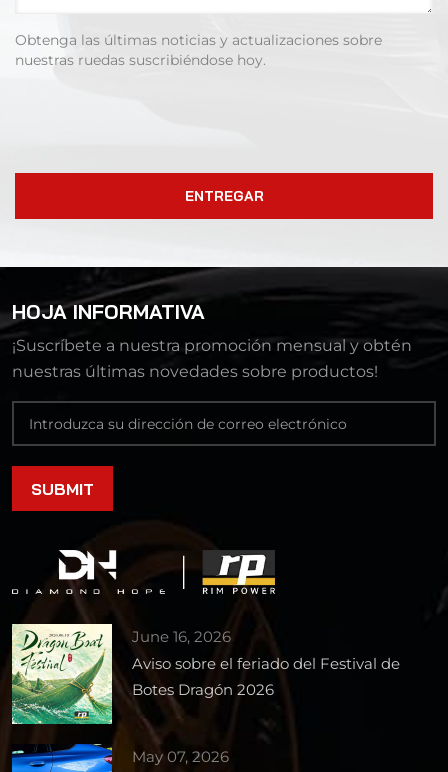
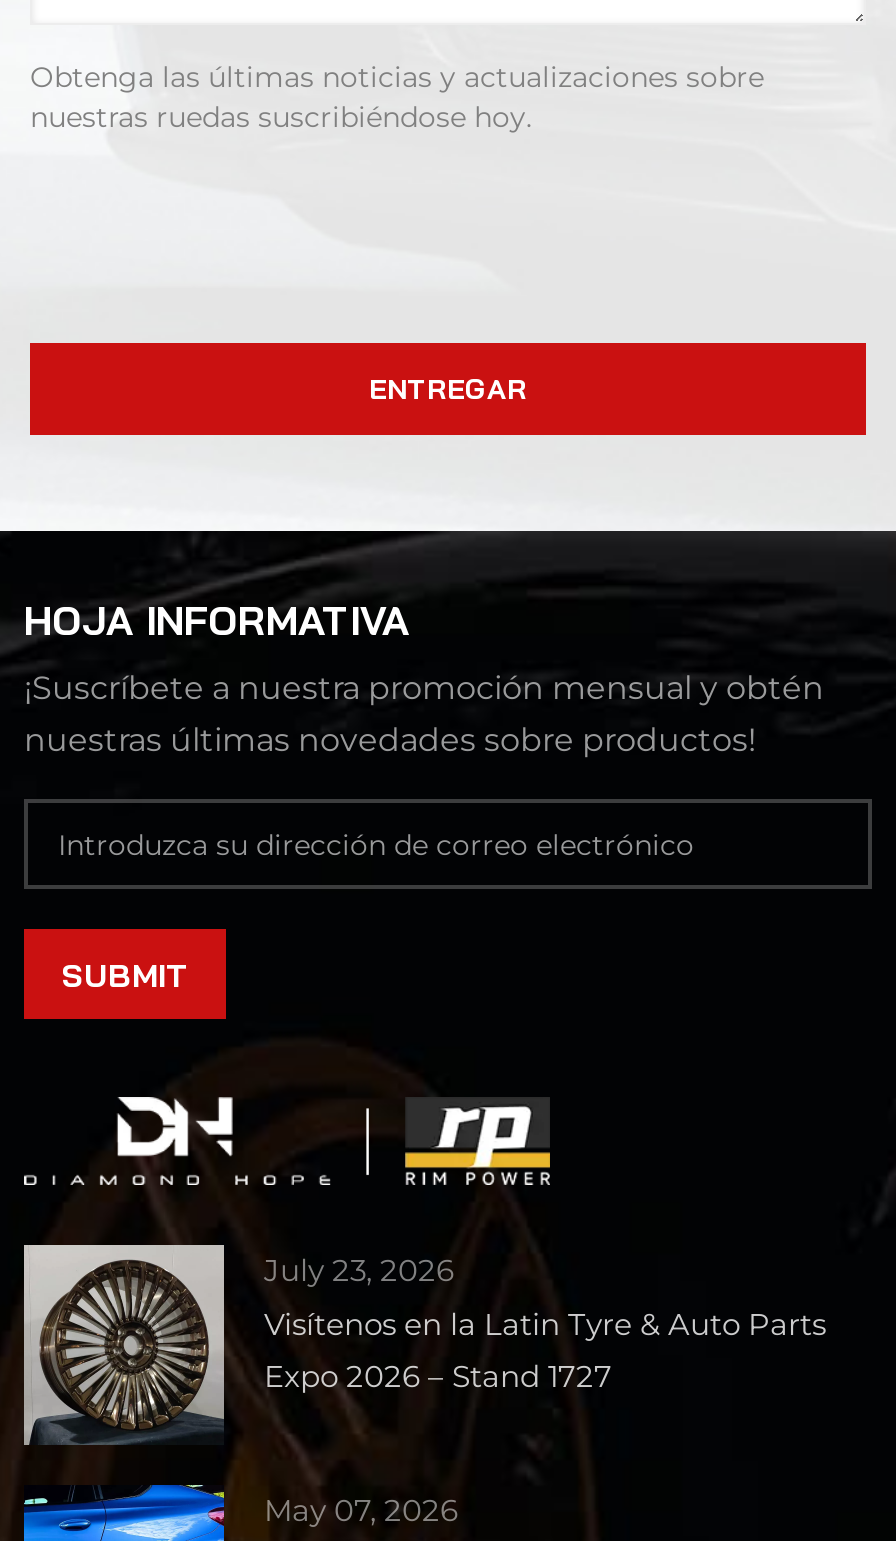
- [image]
- June 16, 2026
- Aviso sobre el feriado del Festival de
- Botes Dragón 2026
+ [image]
+ July 23, 2026
+ Visítenos en la Latin Tyre & Auto Parts
+ Expo 2026 – Stand 1727
